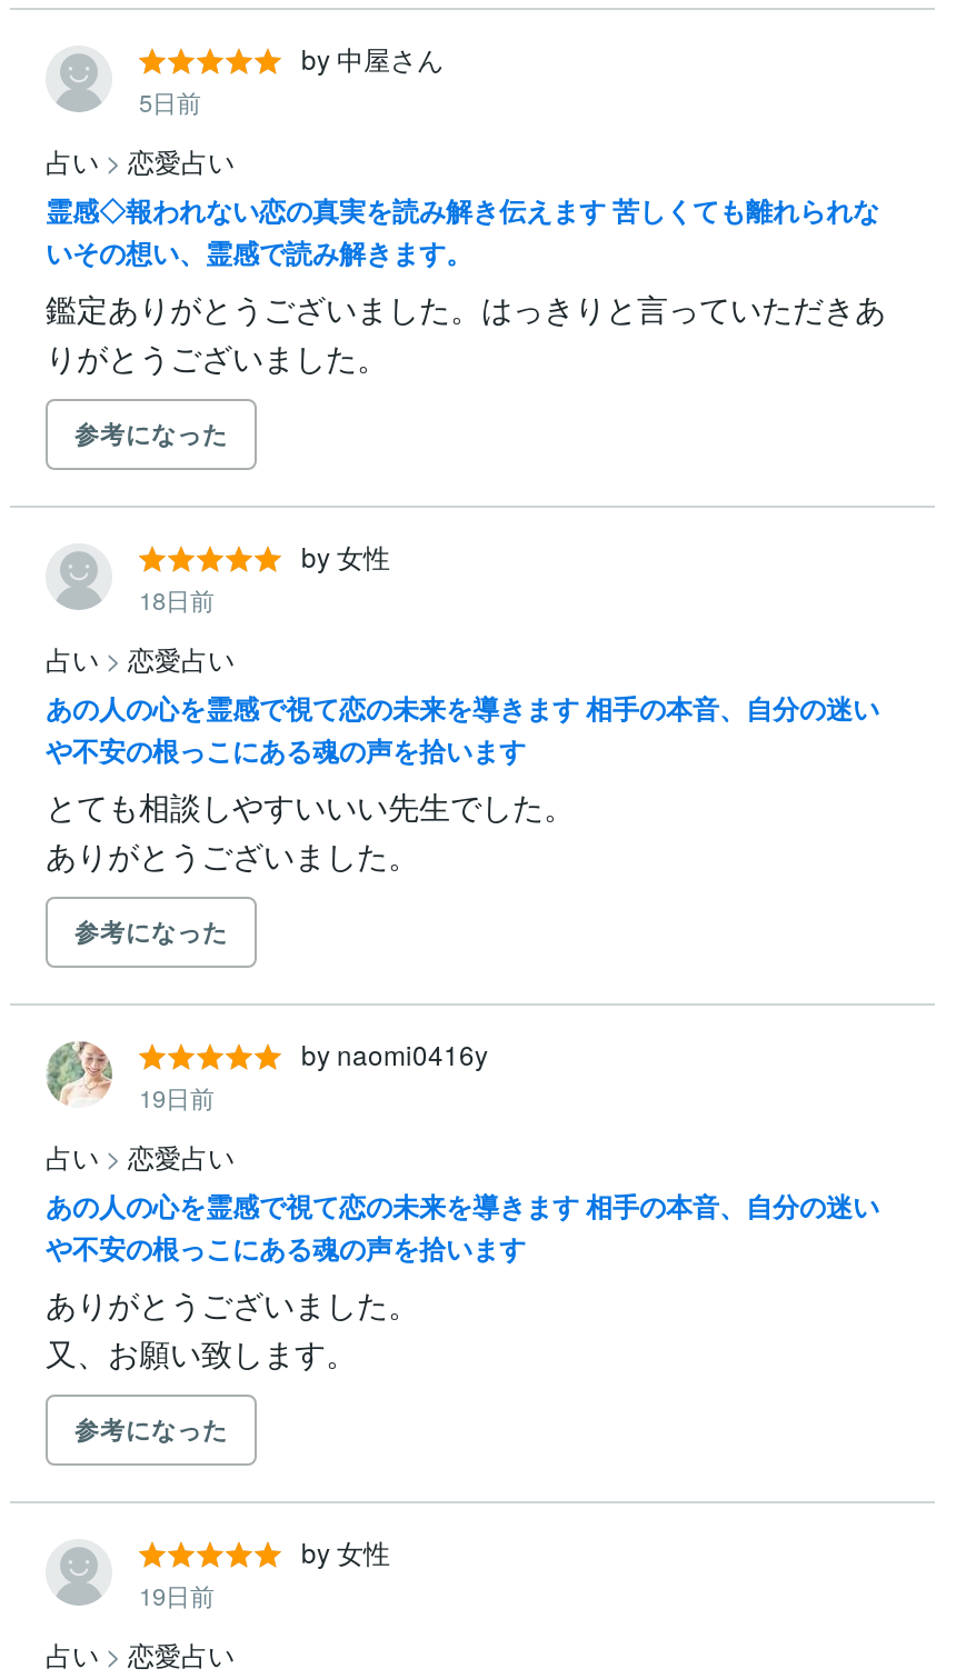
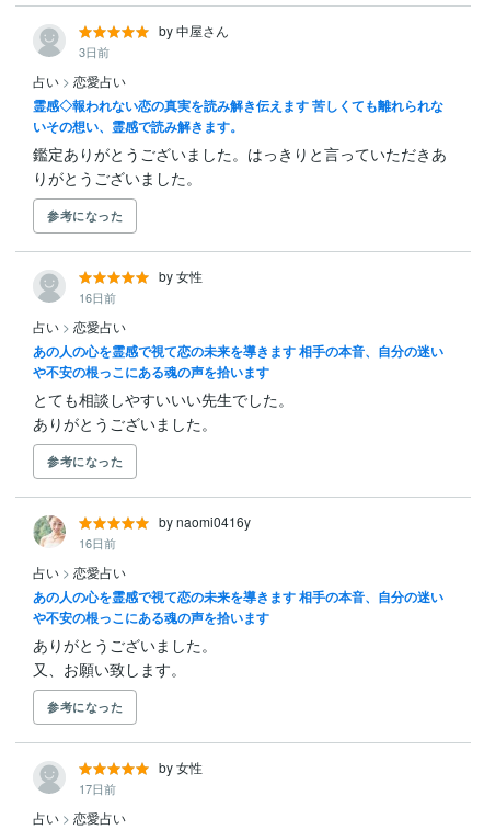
- 5日前
+ 3日前

- 18日前
+ 16日前

- 19日前
+ 16日前

- 19日前
+ 17日前
